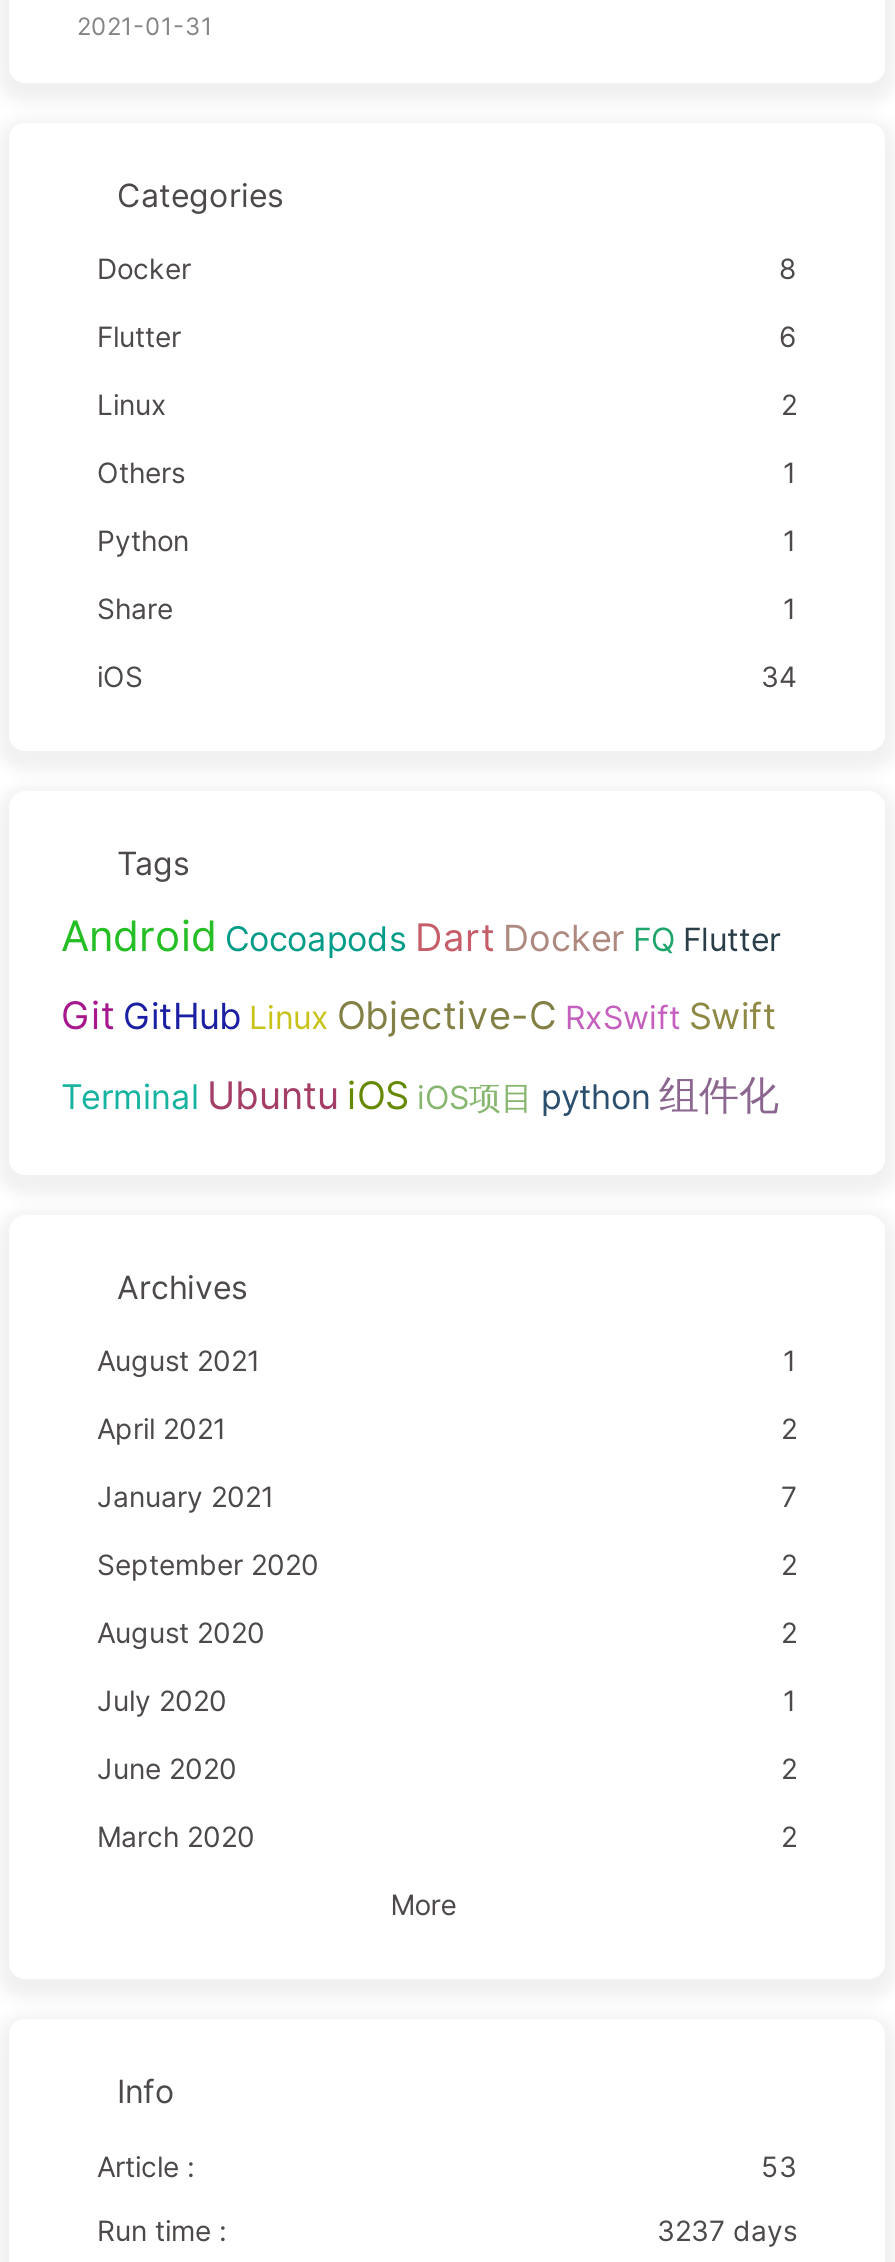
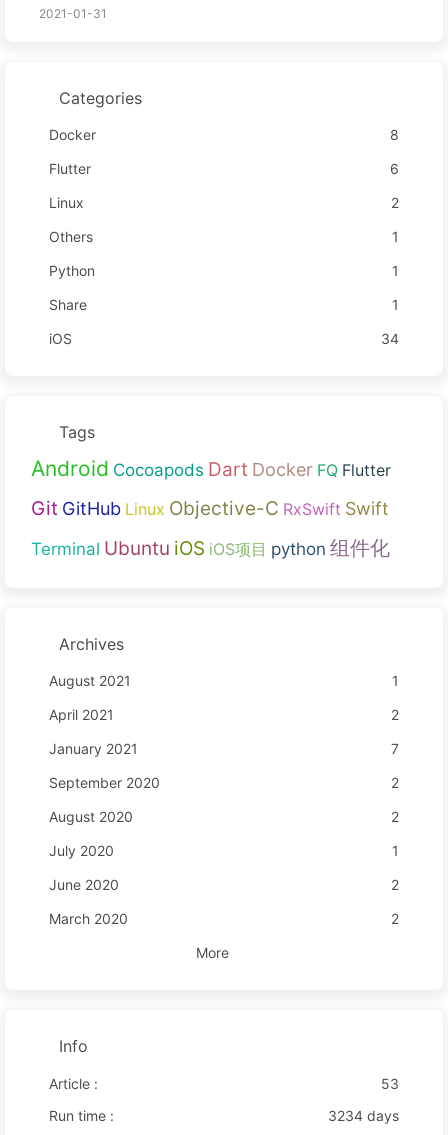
- 3237 days
+ 3234 days
